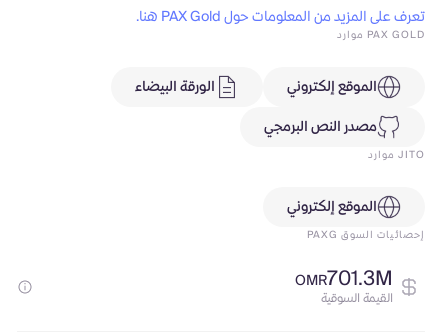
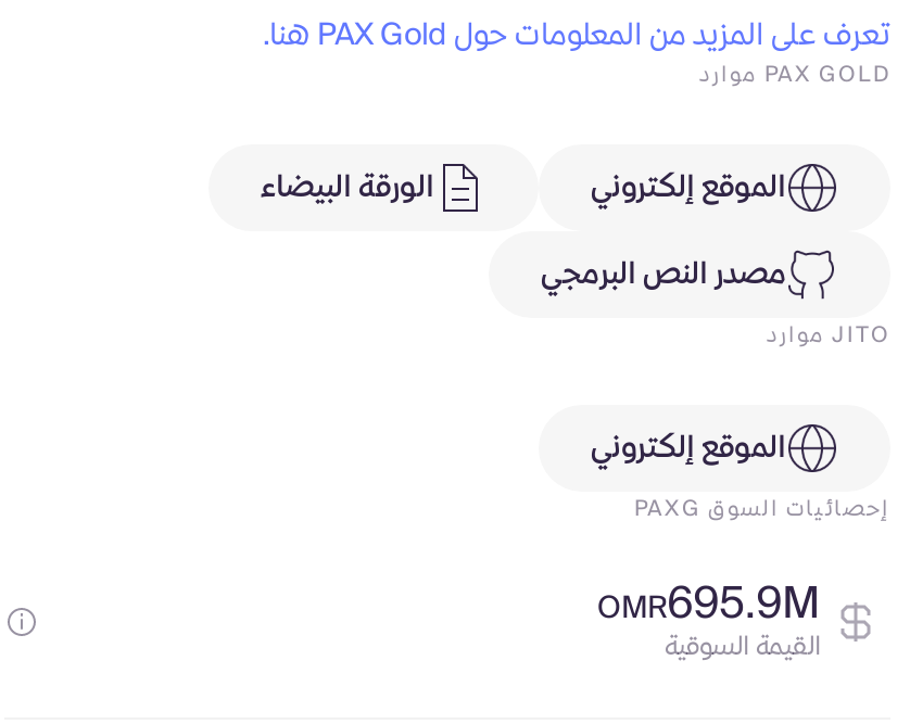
- OMR 701.3M
+ OMR 695.9M
